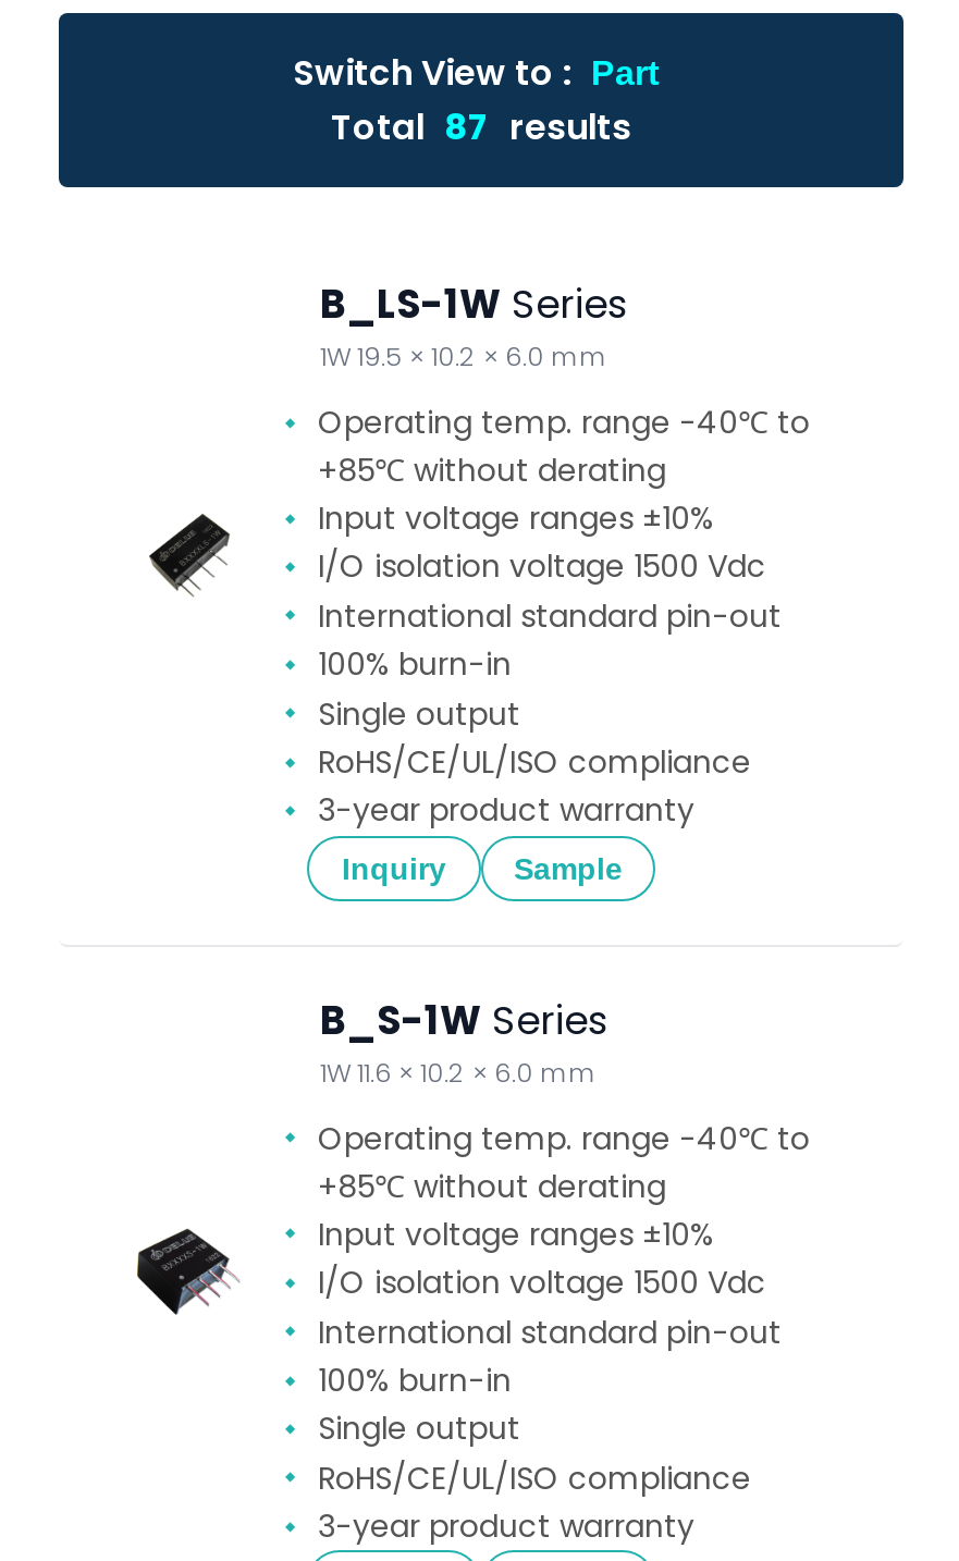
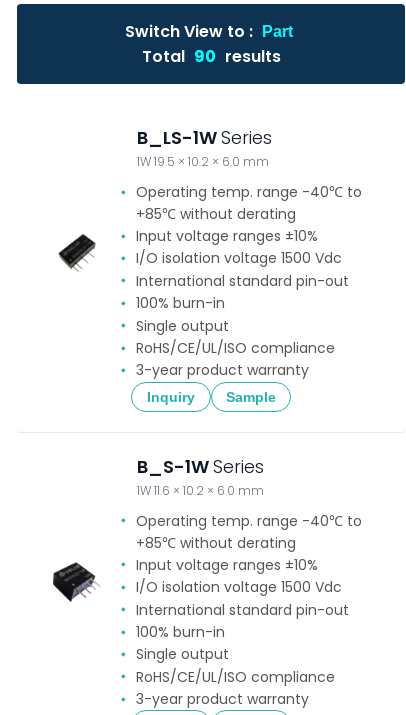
- Total 87 results
+ Total 90 results
